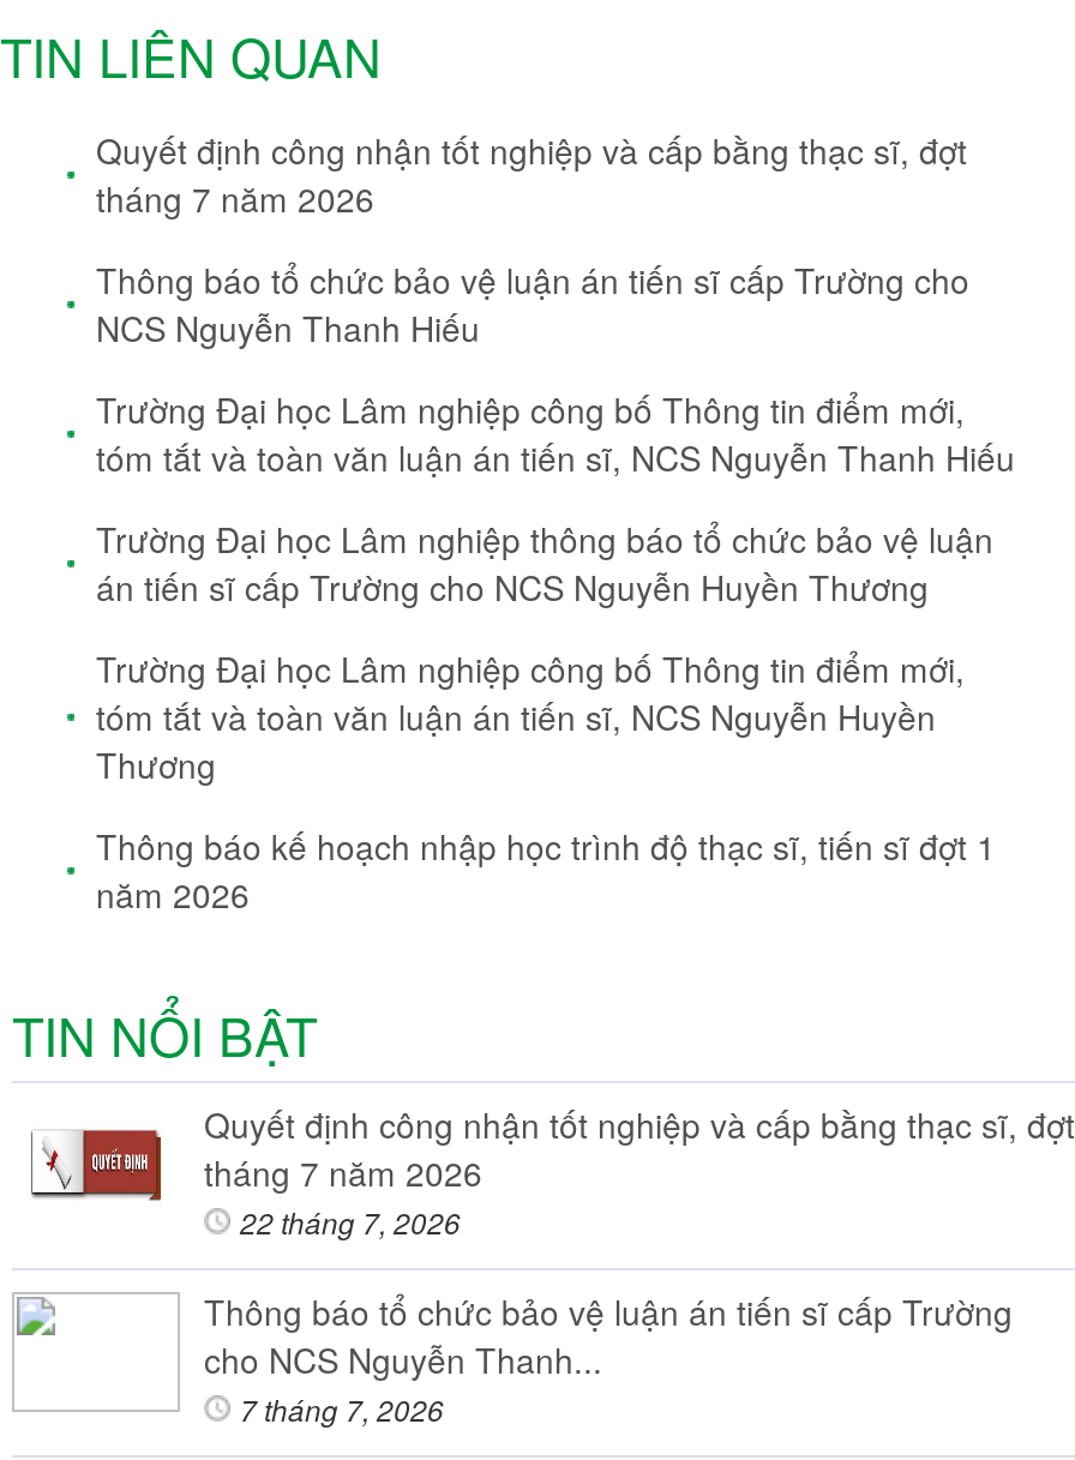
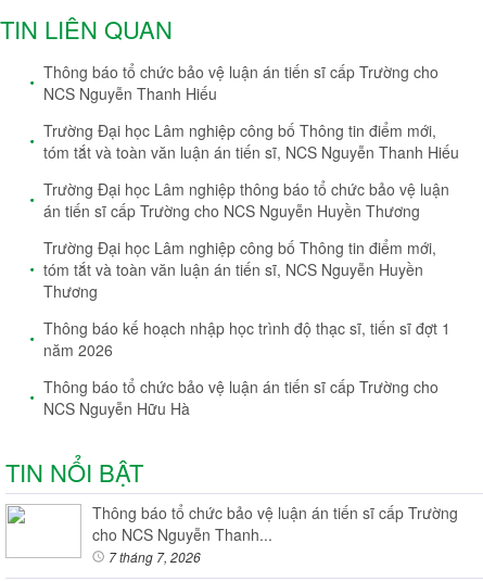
- Quyết định công nhận tốt nghiệp và cấp bằng thạc sĩ, đợt
- tháng 7 năm 2026

+ Thông báo tổ chức bảo vệ luận án tiến sĩ cấp Trường cho
+ NCS Nguyễn Hữu Hà

- [image]
- Quyết định công nhận tốt nghiệp và cấp bằng thạc sĩ, đợt
- tháng 7 năm 2026
- 22 tháng 7, 2026
